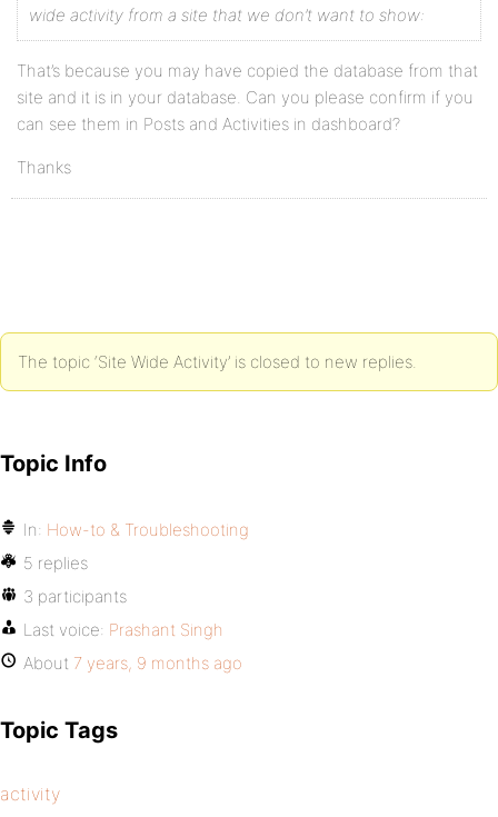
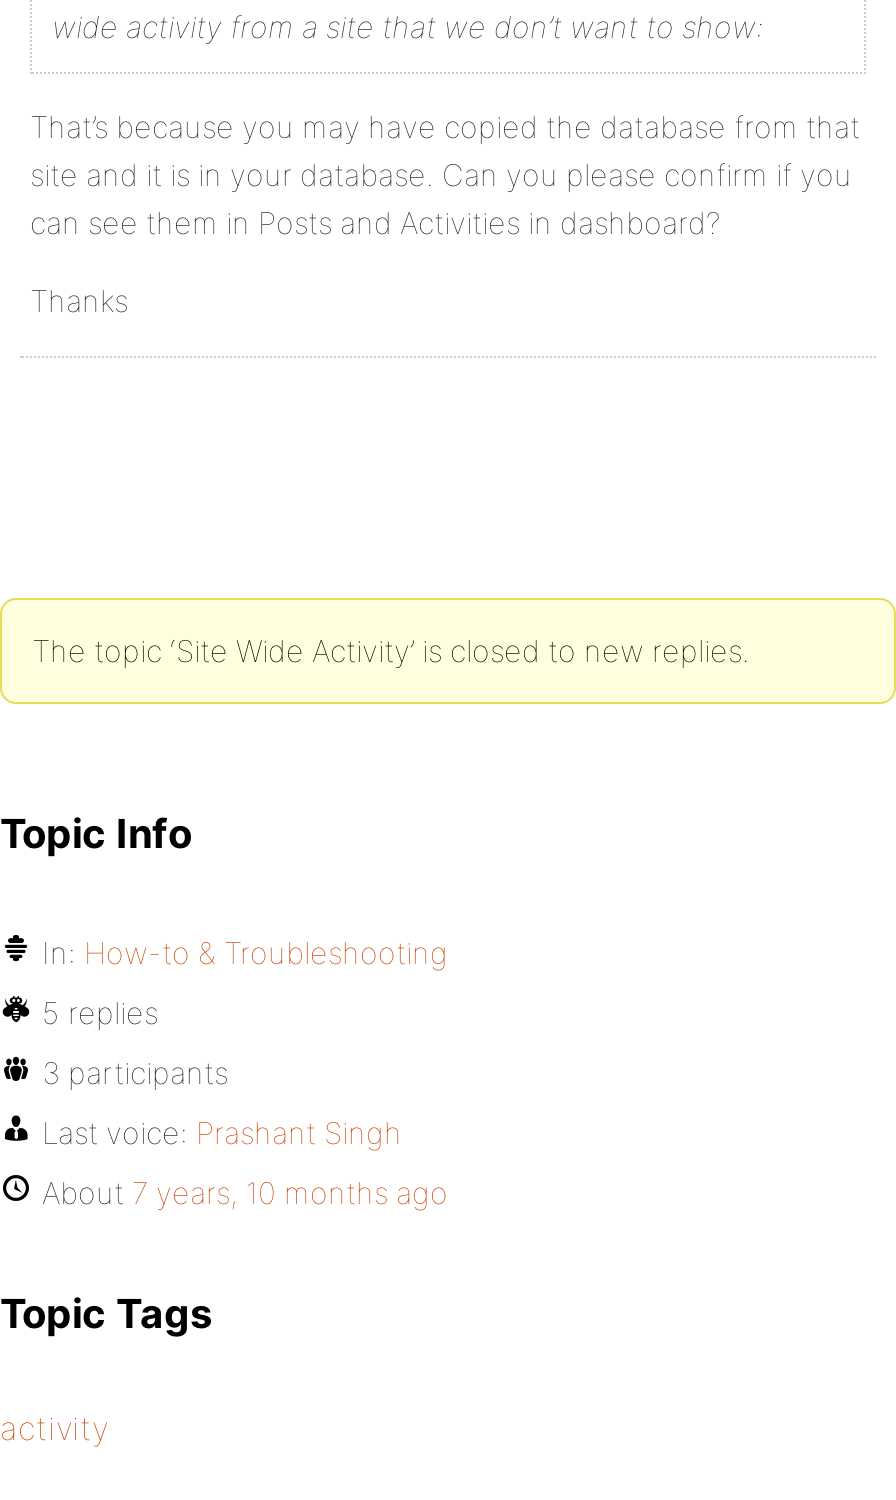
- About 7 years, 9 months ago
+ About 7 years, 10 months ago
